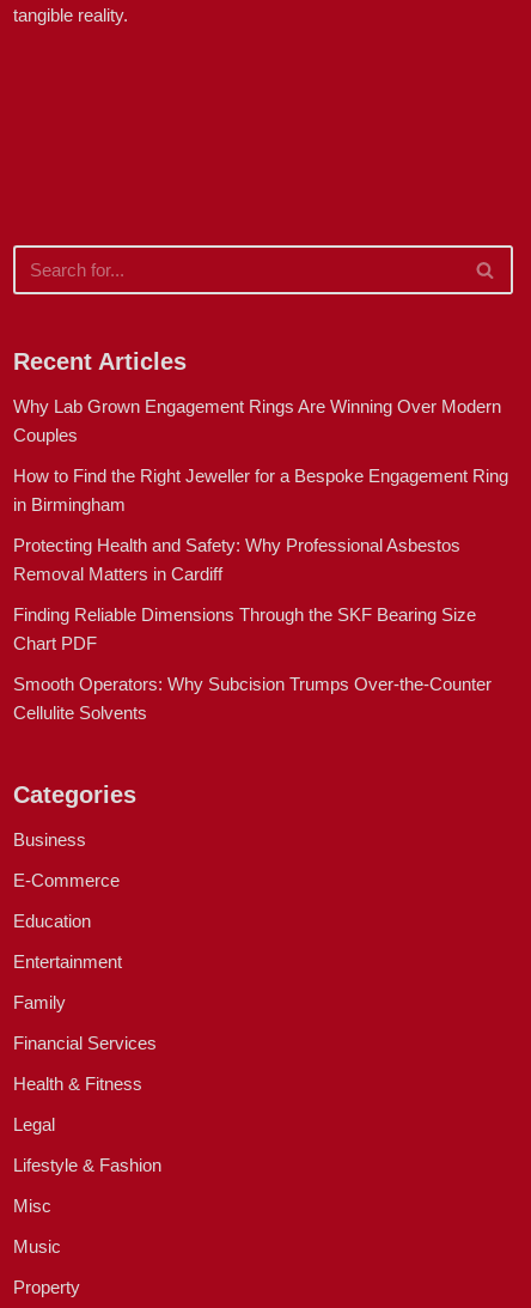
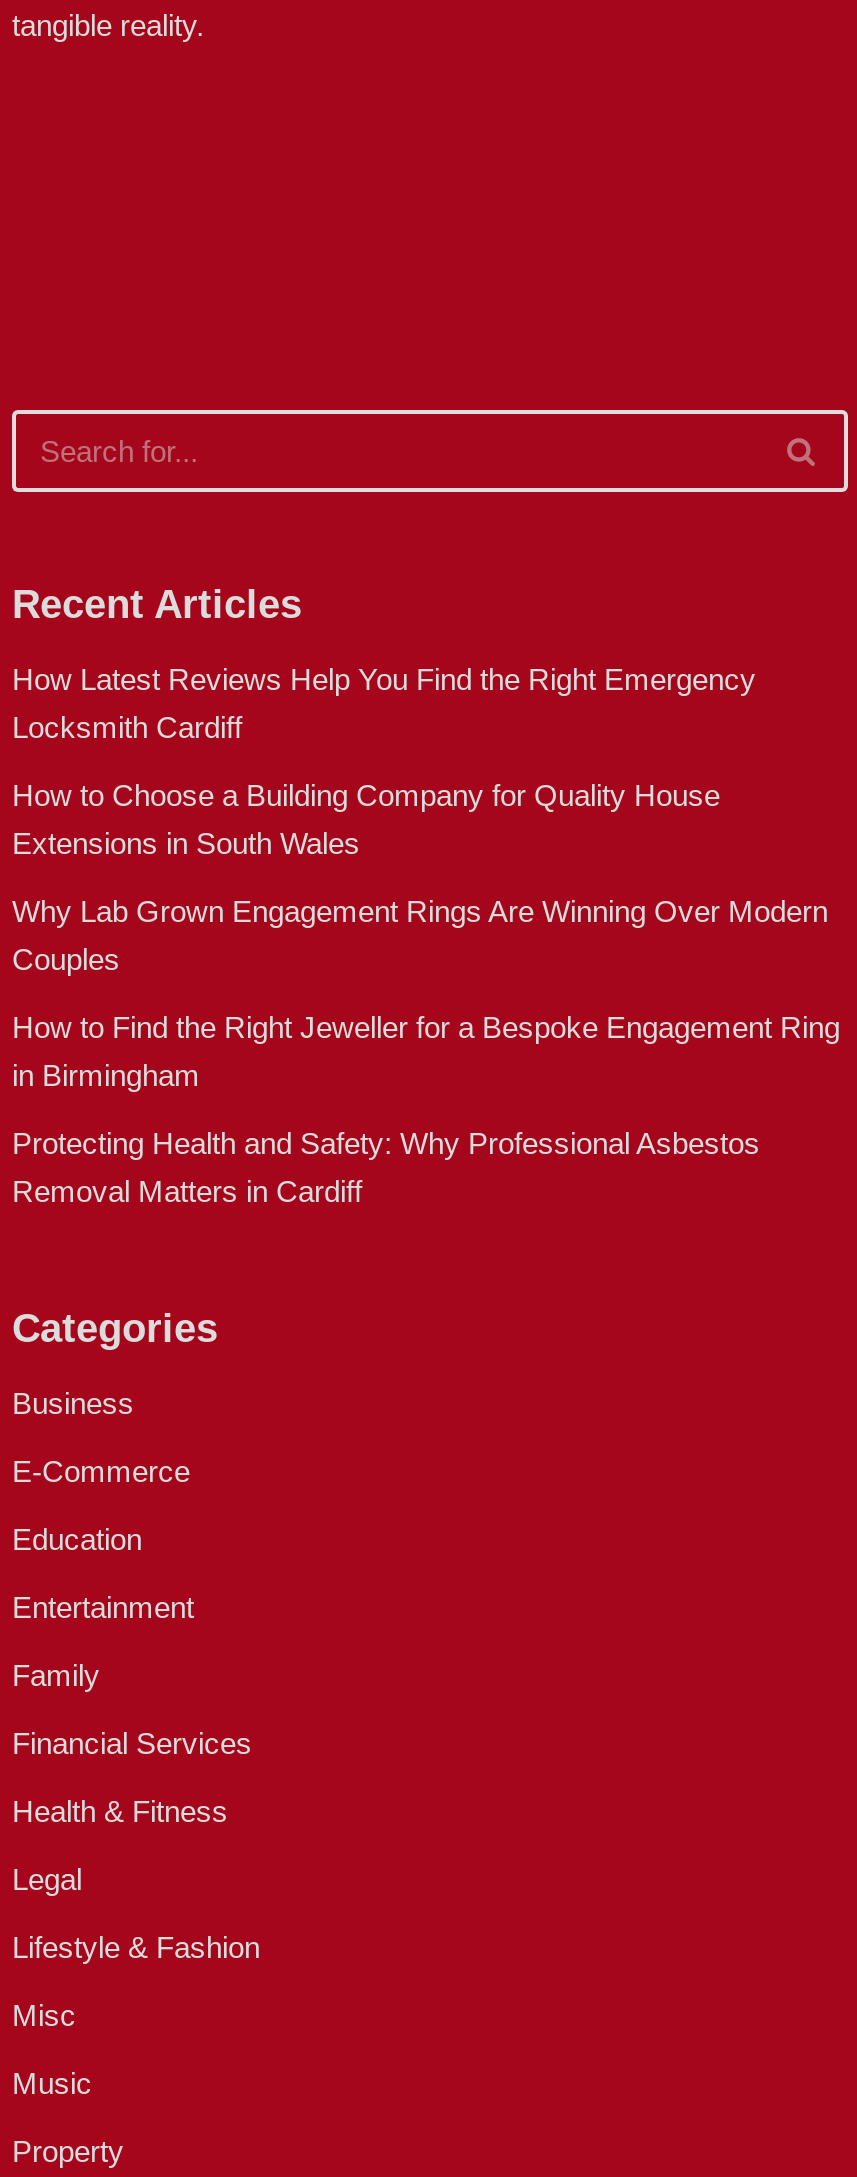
+ How Latest Reviews Help You Find the Right Emergency
+ Locksmith Cardiff
+ How to Choose a Building Company for Quality House
+ Extensions in South Wales

moved down: Why Lab Grown Engagement Rings Are Winning Over Modern | Couples | How to Find the Right Jeweller for a Bespoke Engagement Ring | in Birmingham | Protecting Health and Safety: Why Professional Asbestos | Removal Matters in Cardiff

- Finding Reliable Dimensions Through the SKF Bearing Size
- Chart PDF
- Smooth Operators: Why Subcision Trumps Over-the-Counter
- Cellulite Solvents
